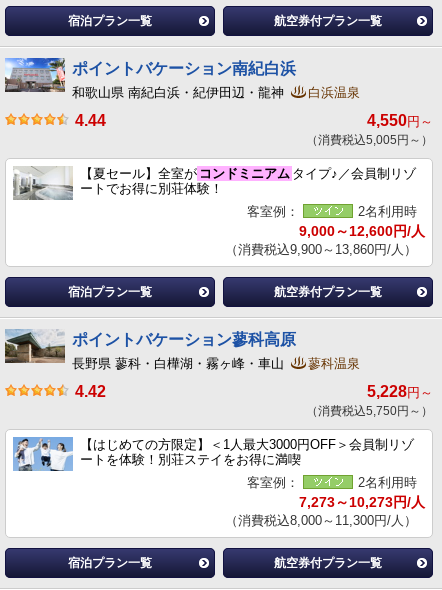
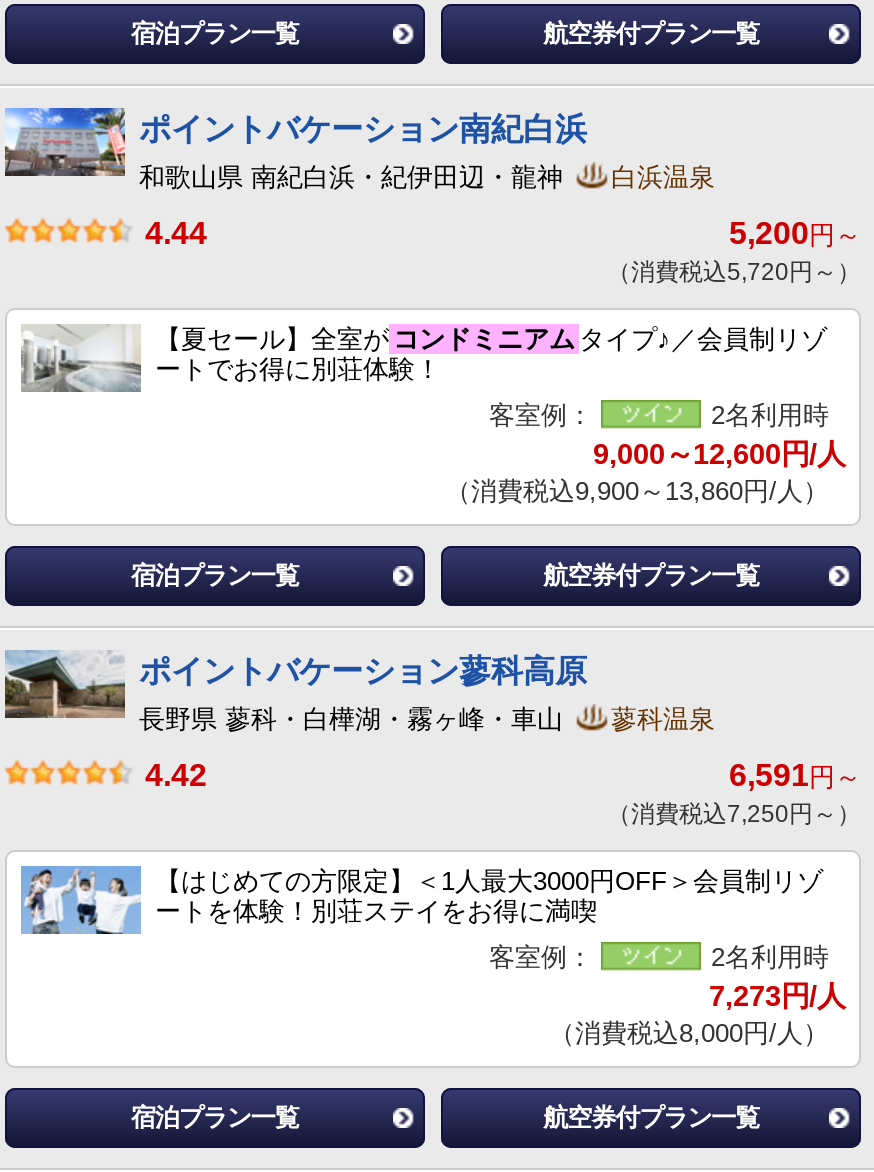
- 4,550円～
+ 5,200円～

- （消費税込5,005円～）
+ （消費税込5,720円～）

- 5,228円～
+ 6,591円～

- （消費税込5,750円～）
+ （消費税込7,250円～）

- 7,273～10,273円/人
- （消費税込8,000～11,300円/人）
+ 7,273円/人
+ （消費税込8,000円/人）
